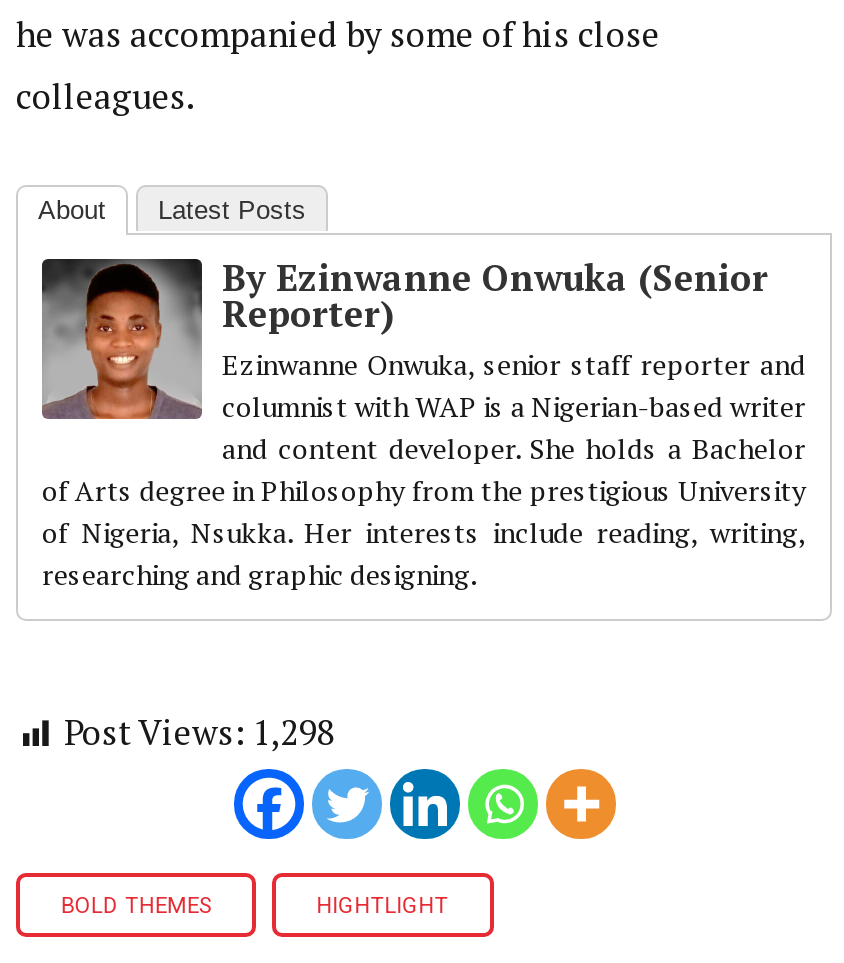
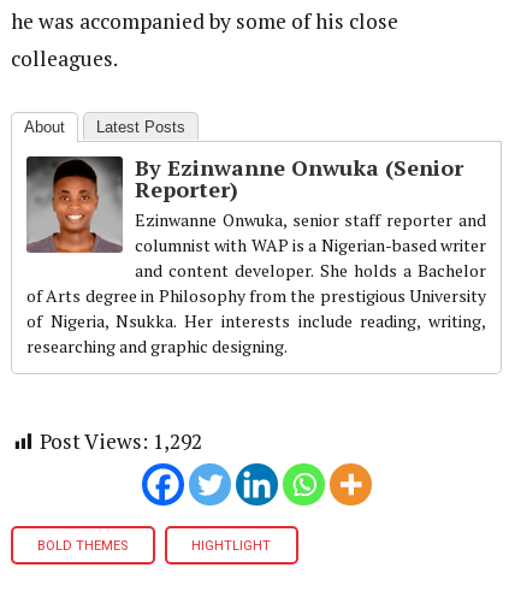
- Post Views: 1,298
+ Post Views: 1,292
